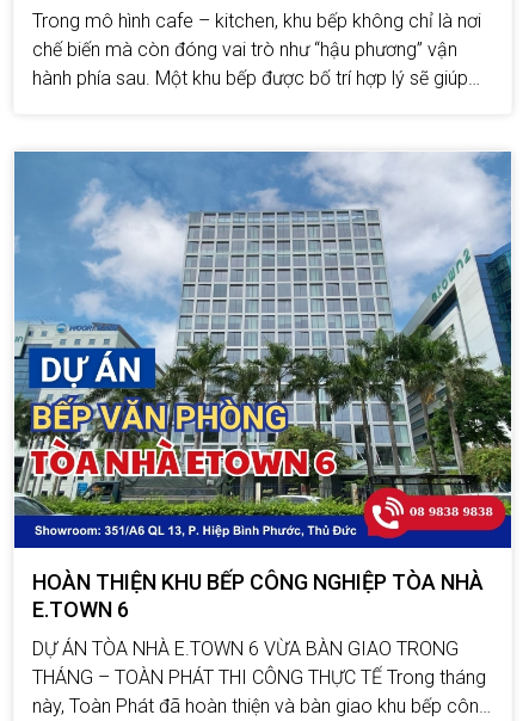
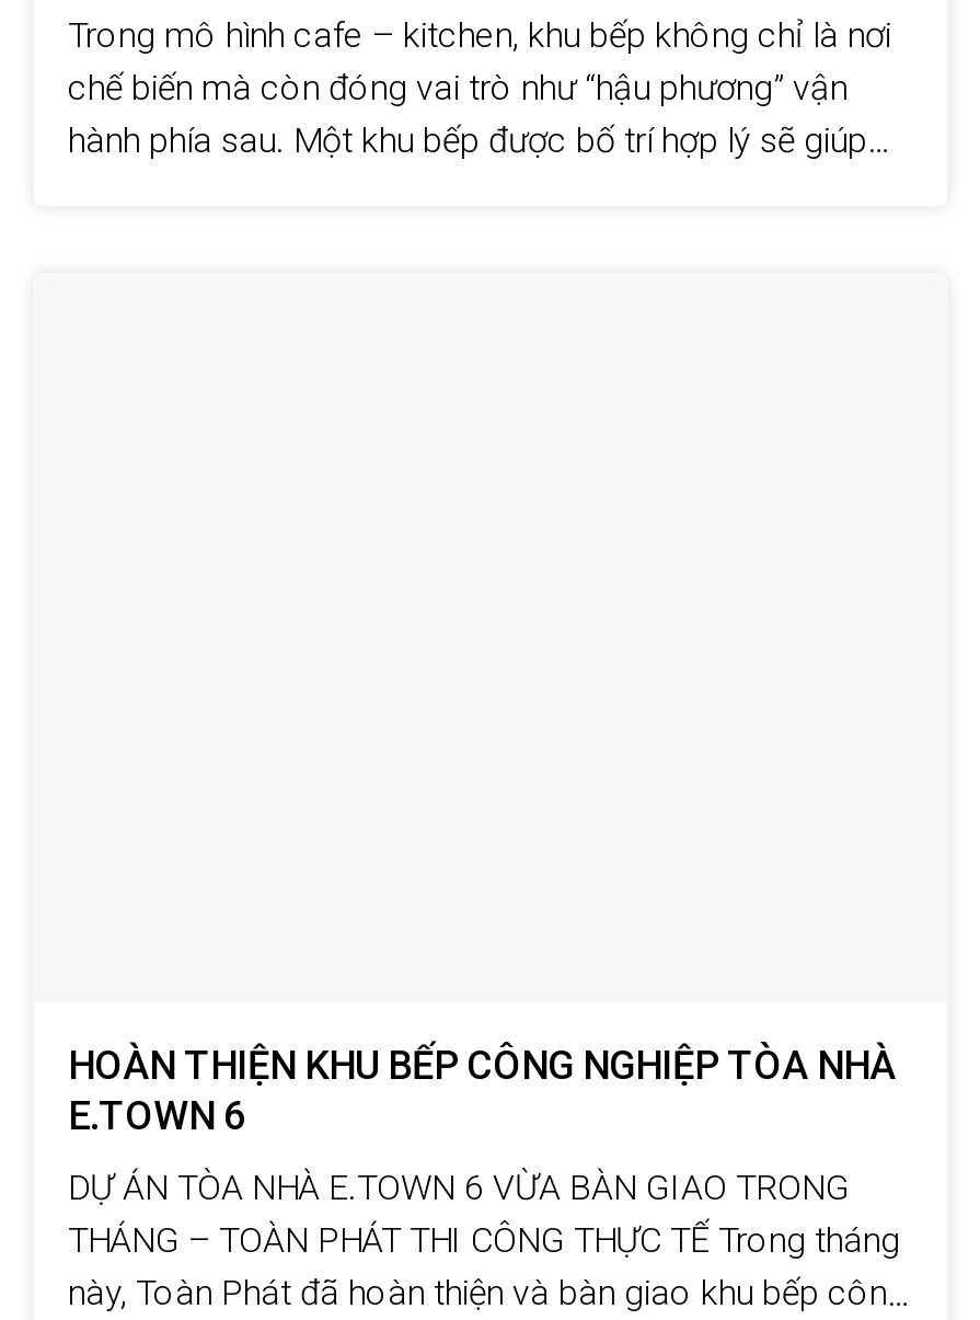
- [image]
